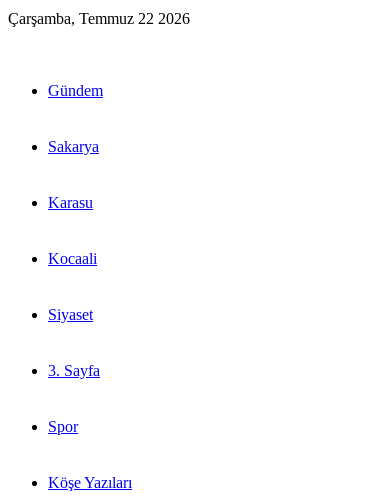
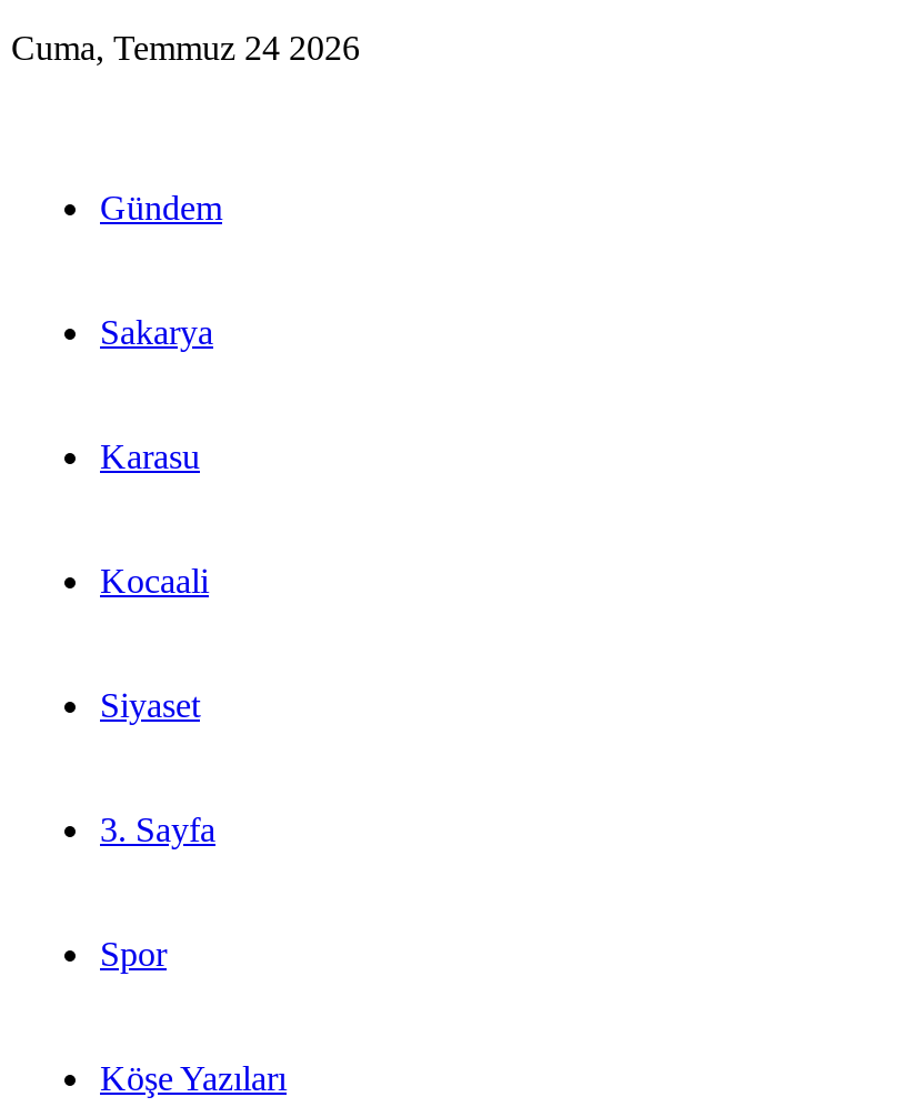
- Çarşamba, Temmuz 22 2026
+ Cuma, Temmuz 24 2026
